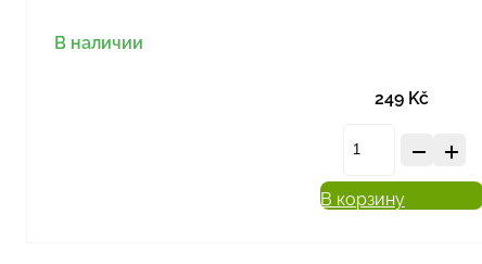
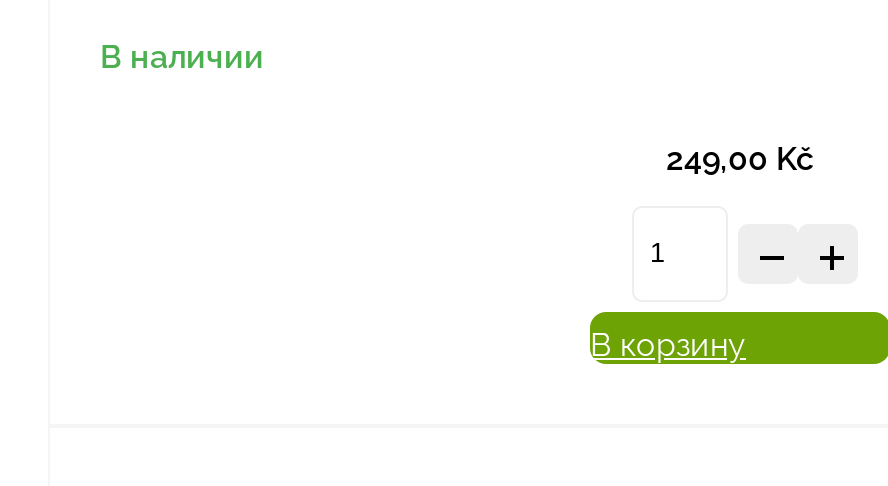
- 249 Kč
+ 249,00 Kč
